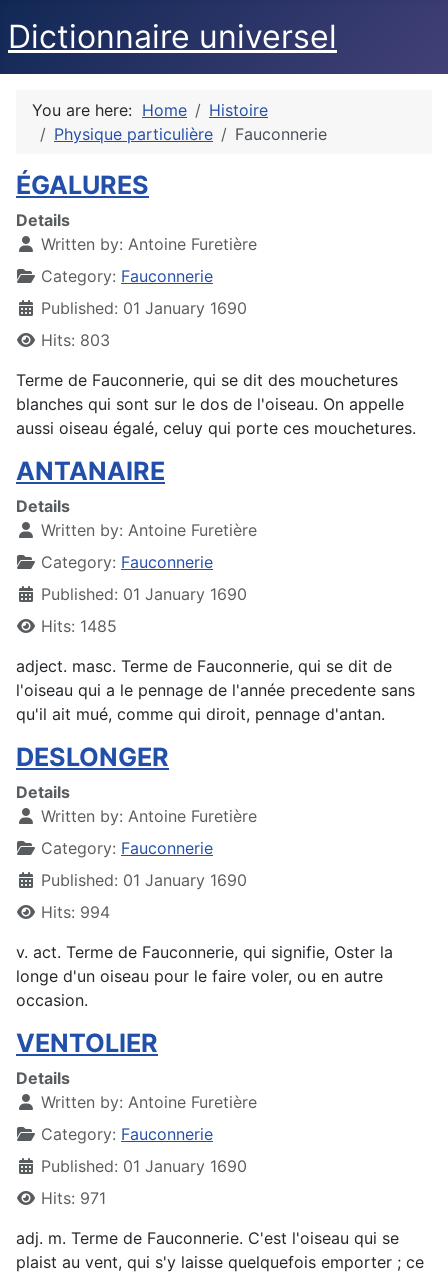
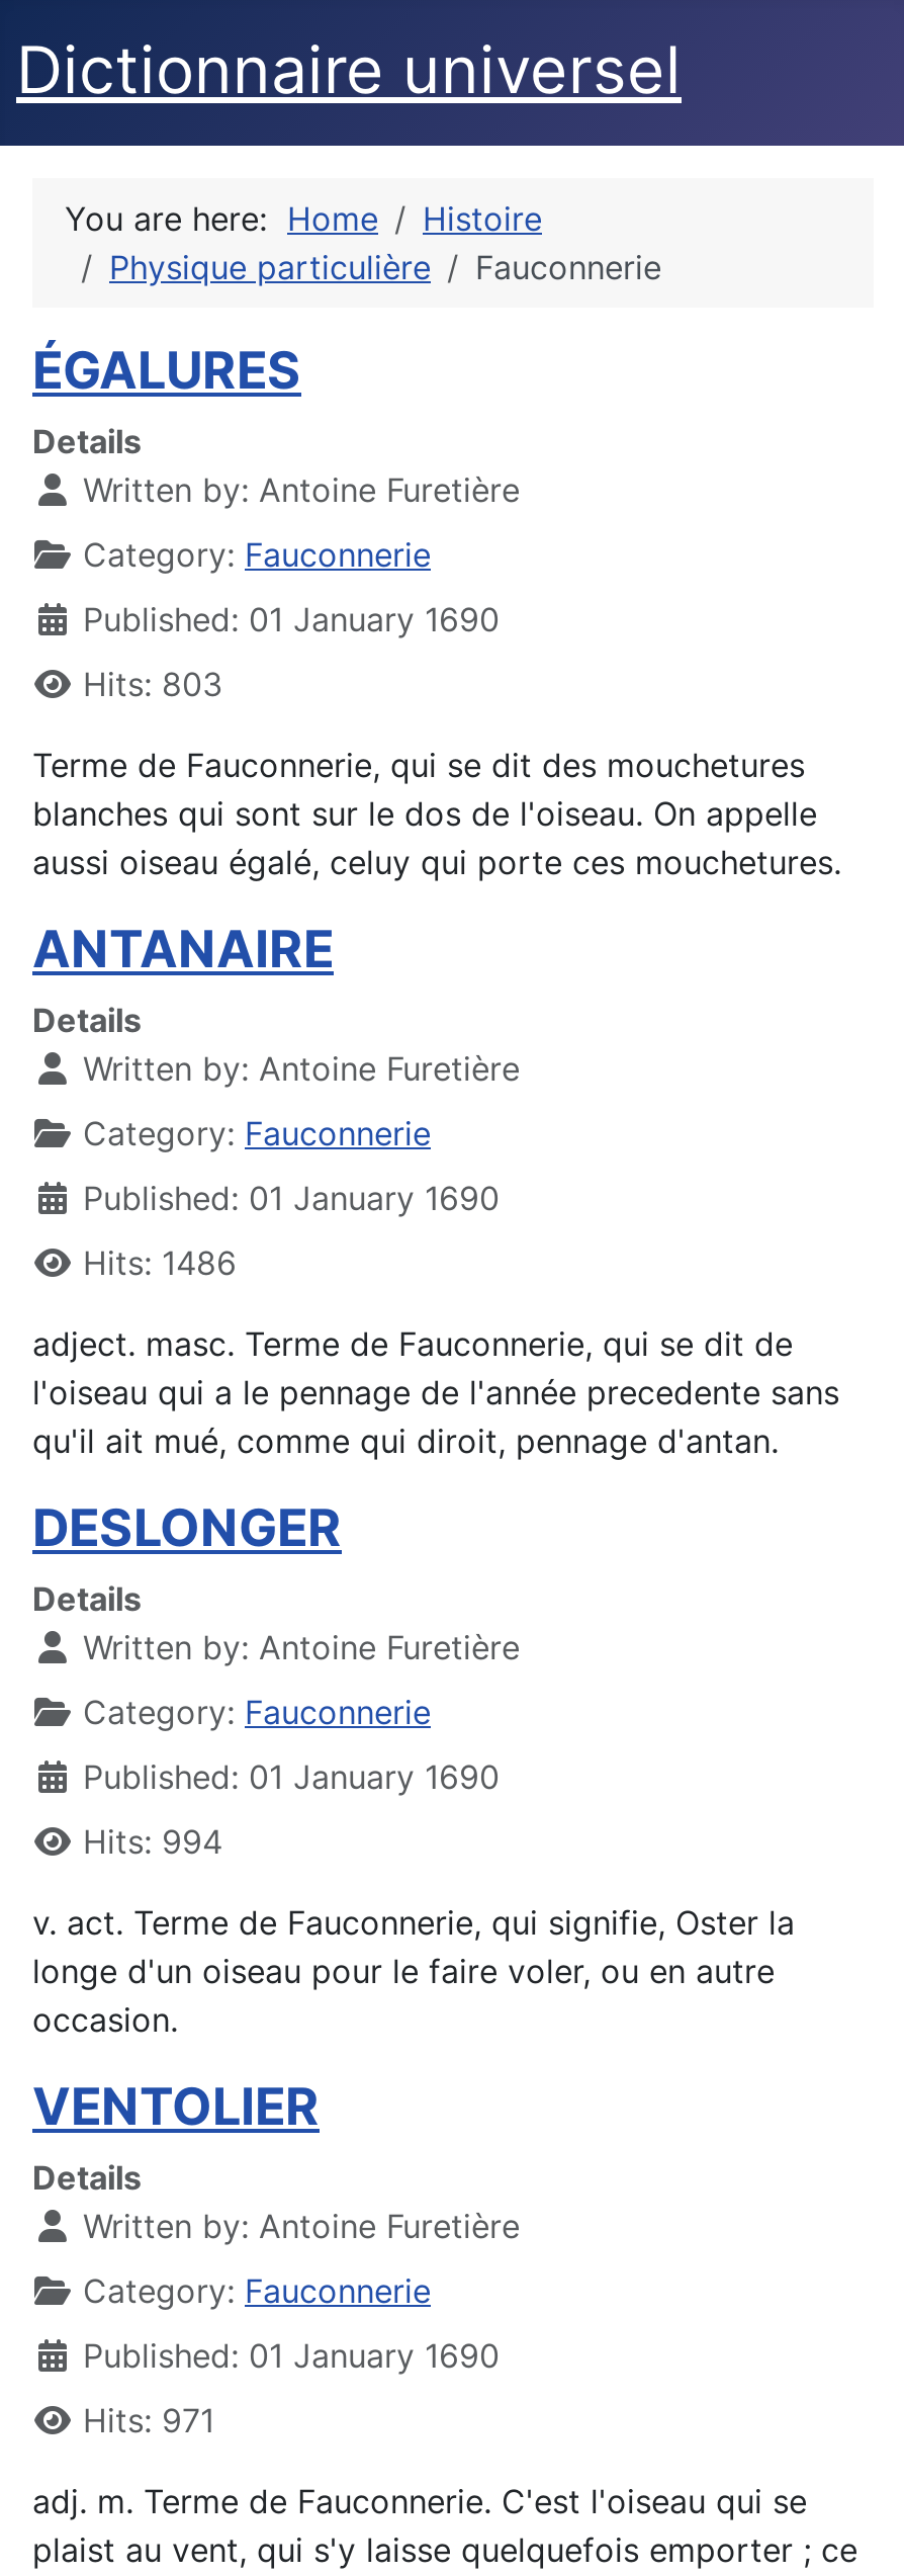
- Hits: 1485
+ Hits: 1486
